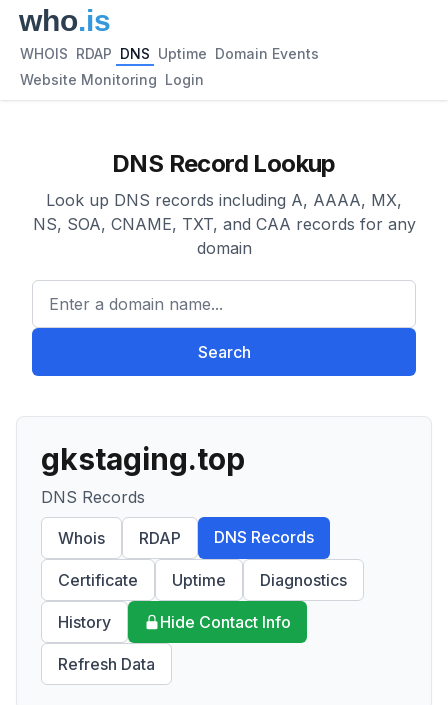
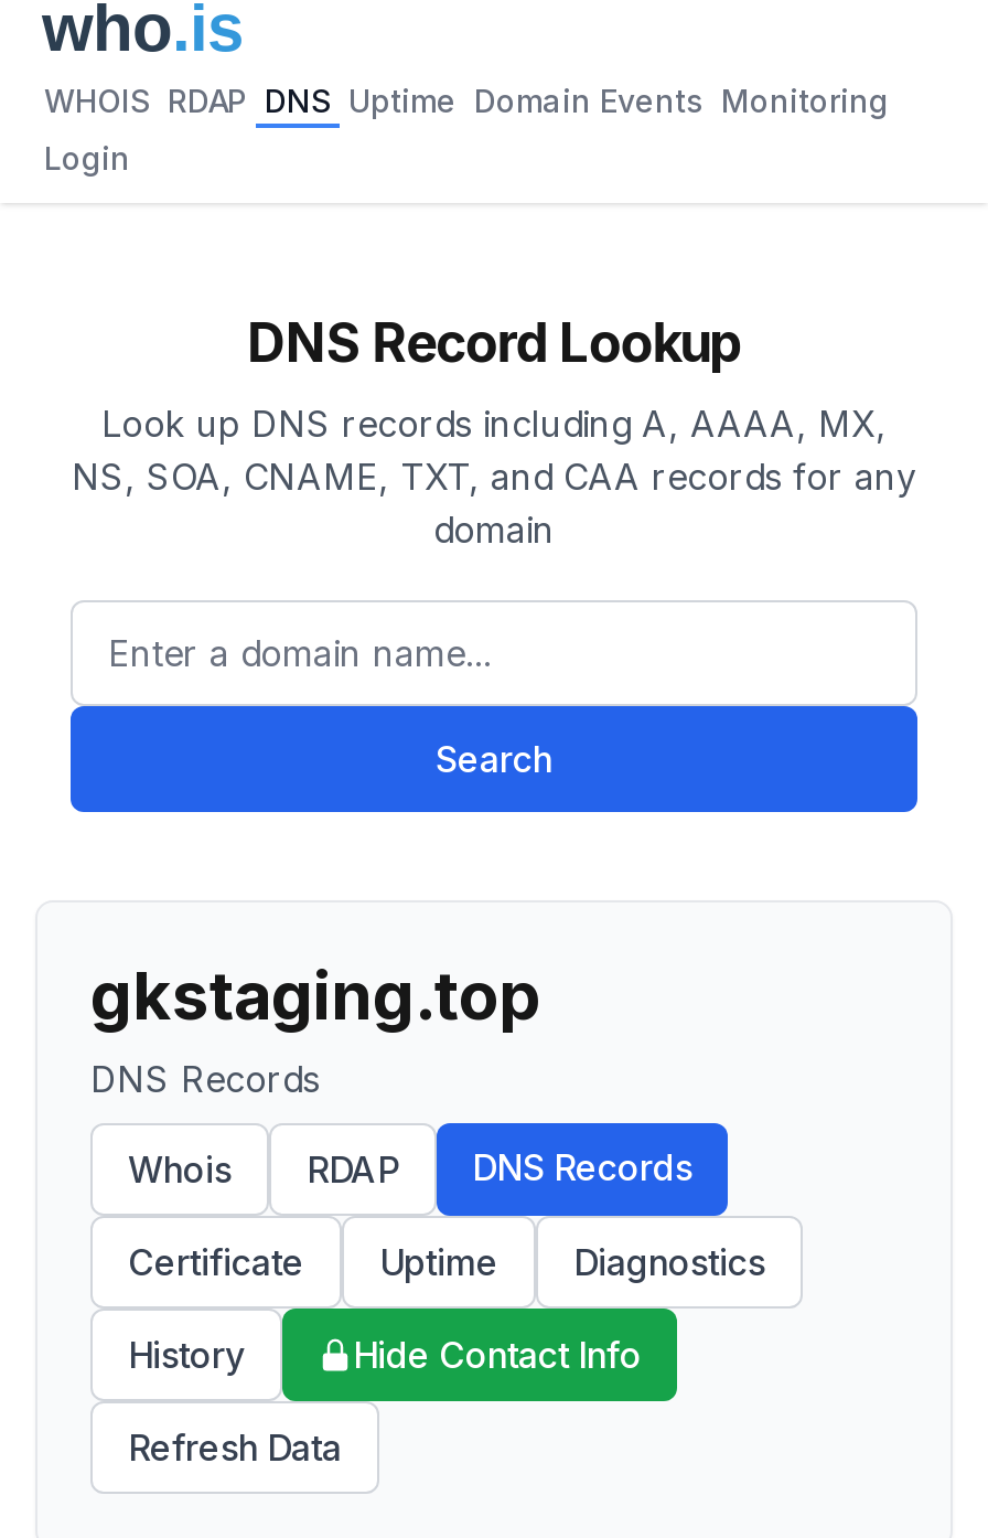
- WHOIS RDAP DNS Uptime Domain Events
+ WHOIS RDAP DNS Uptime Domain Events Monitoring

- Website Monitoring Login
+ Login
